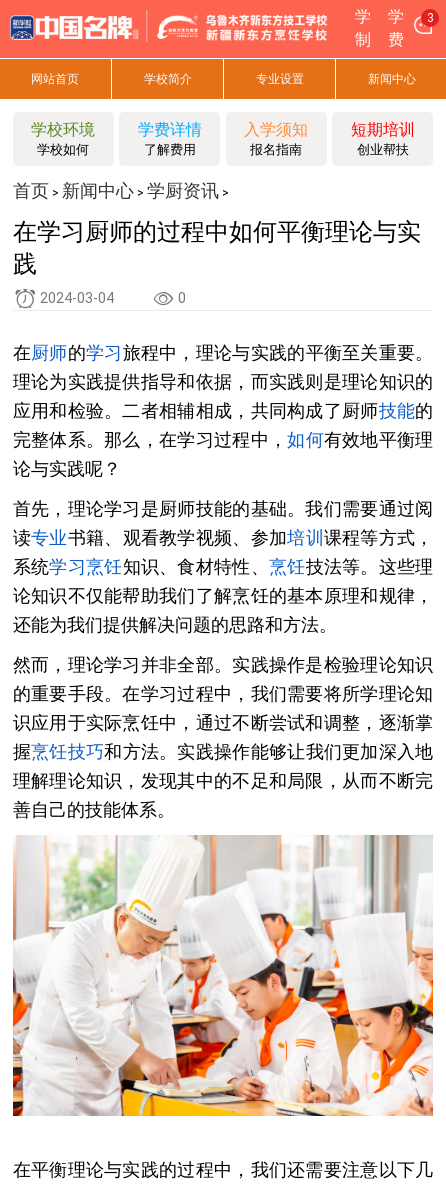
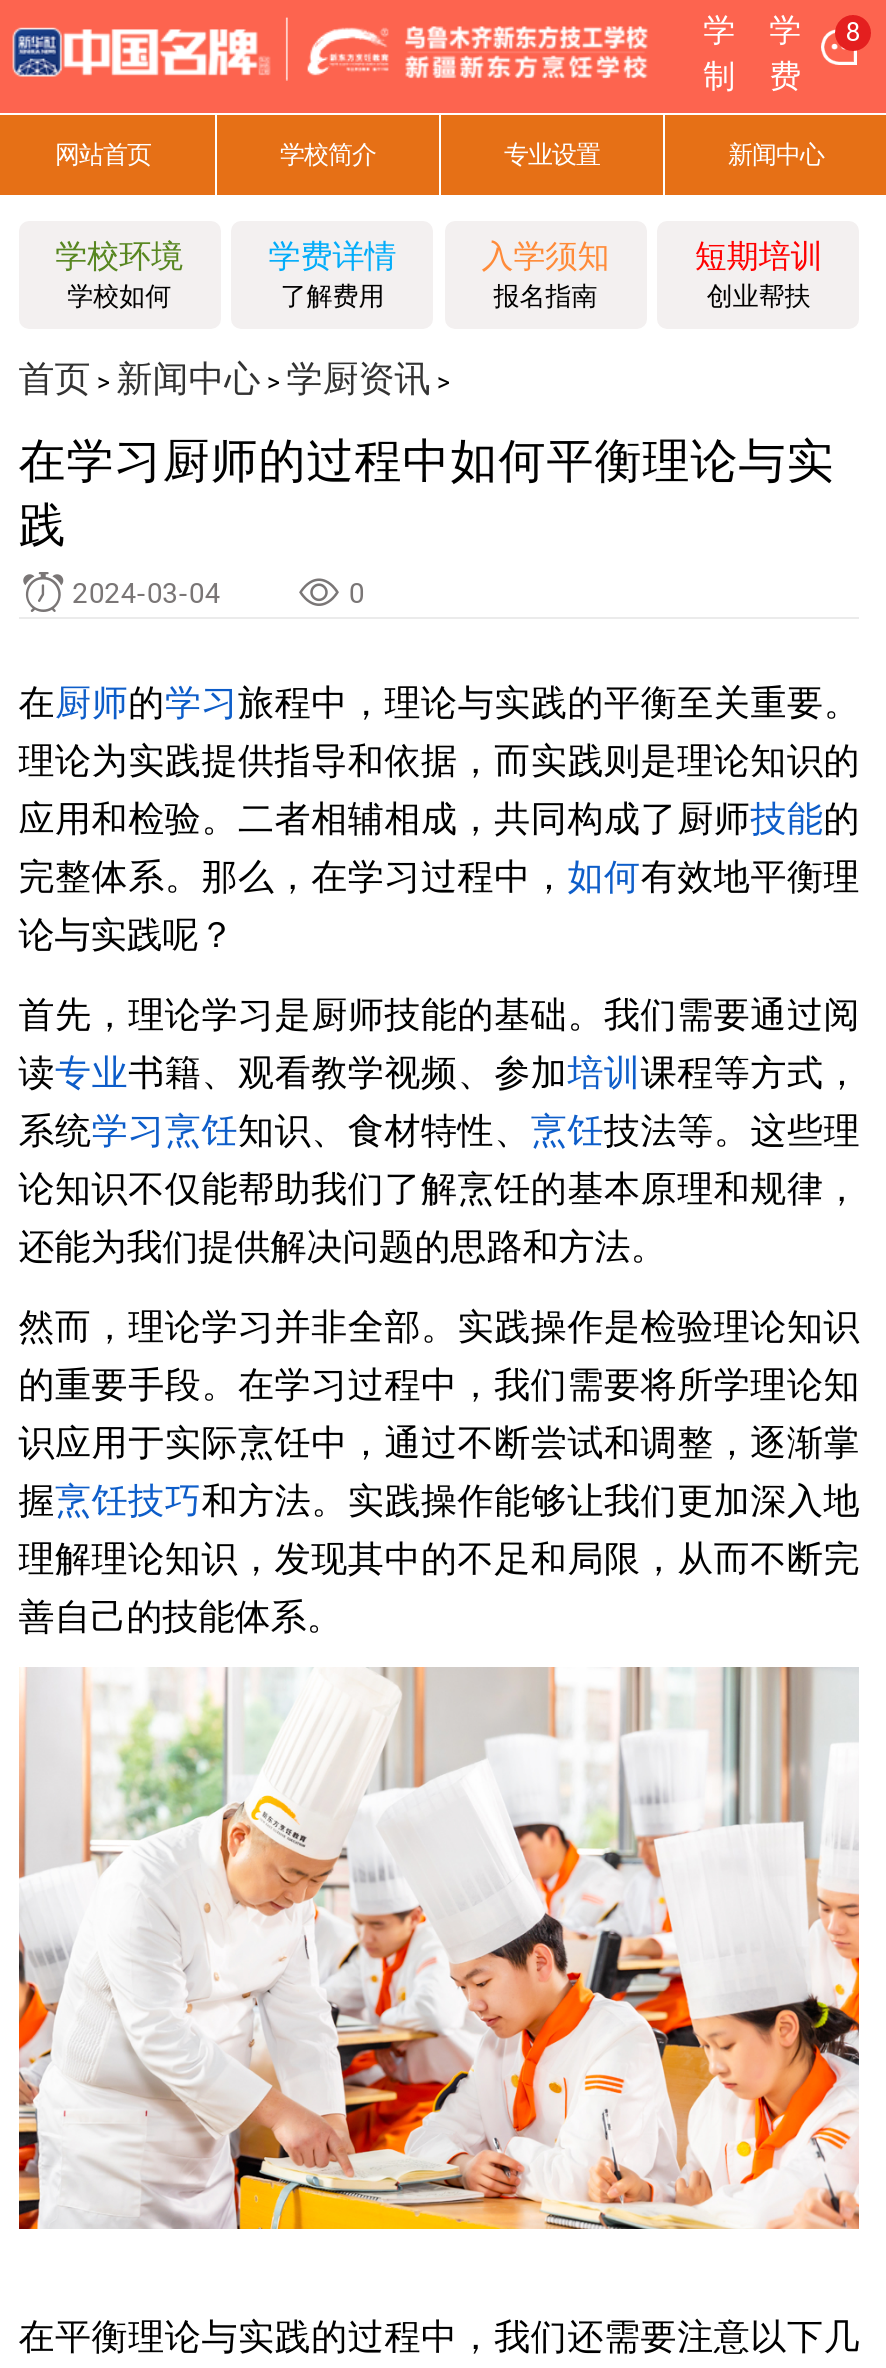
- 学 学 3
+ 学 学 8
